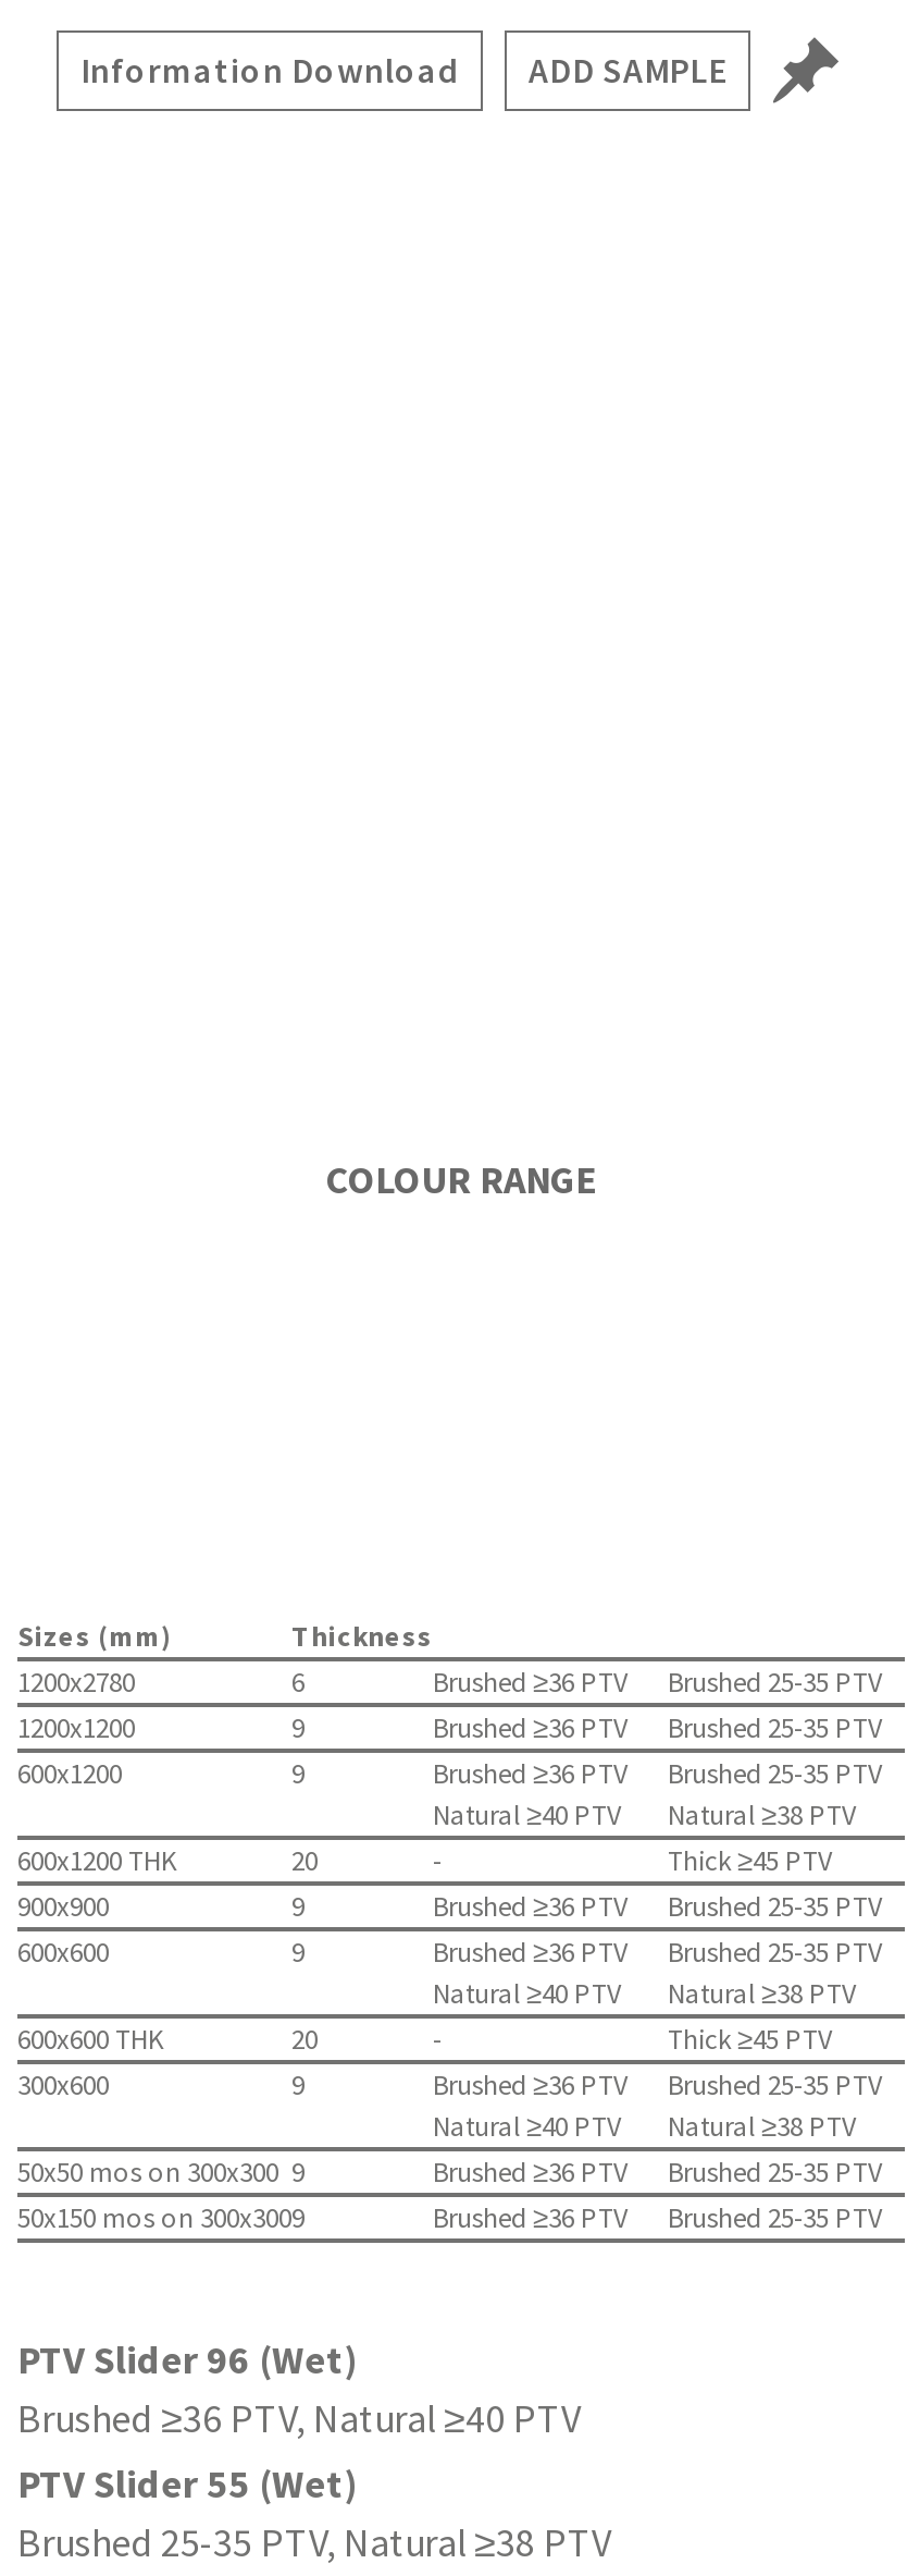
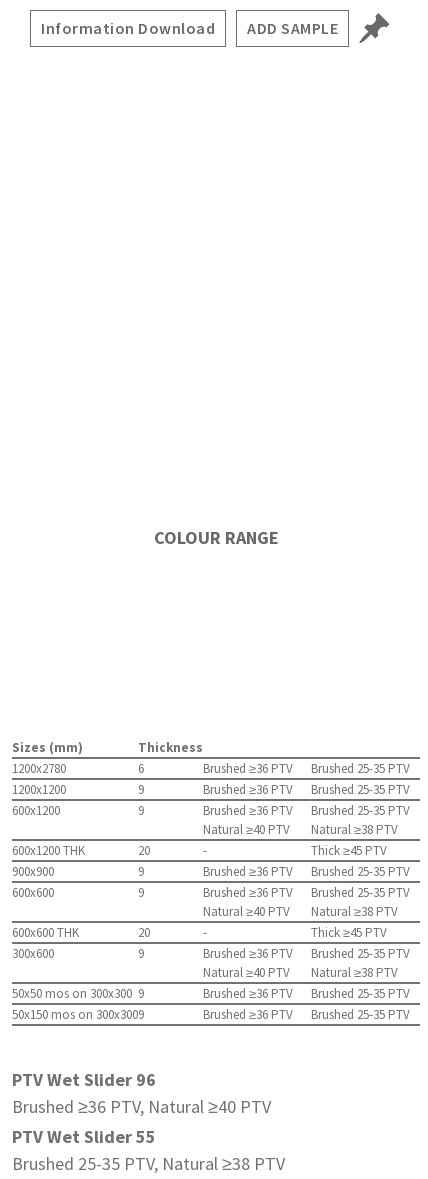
- PTV Slider 96 (Wet)
+ PTV Wet Slider 96

- PTV Slider 55 (Wet)
+ PTV Wet Slider 55
